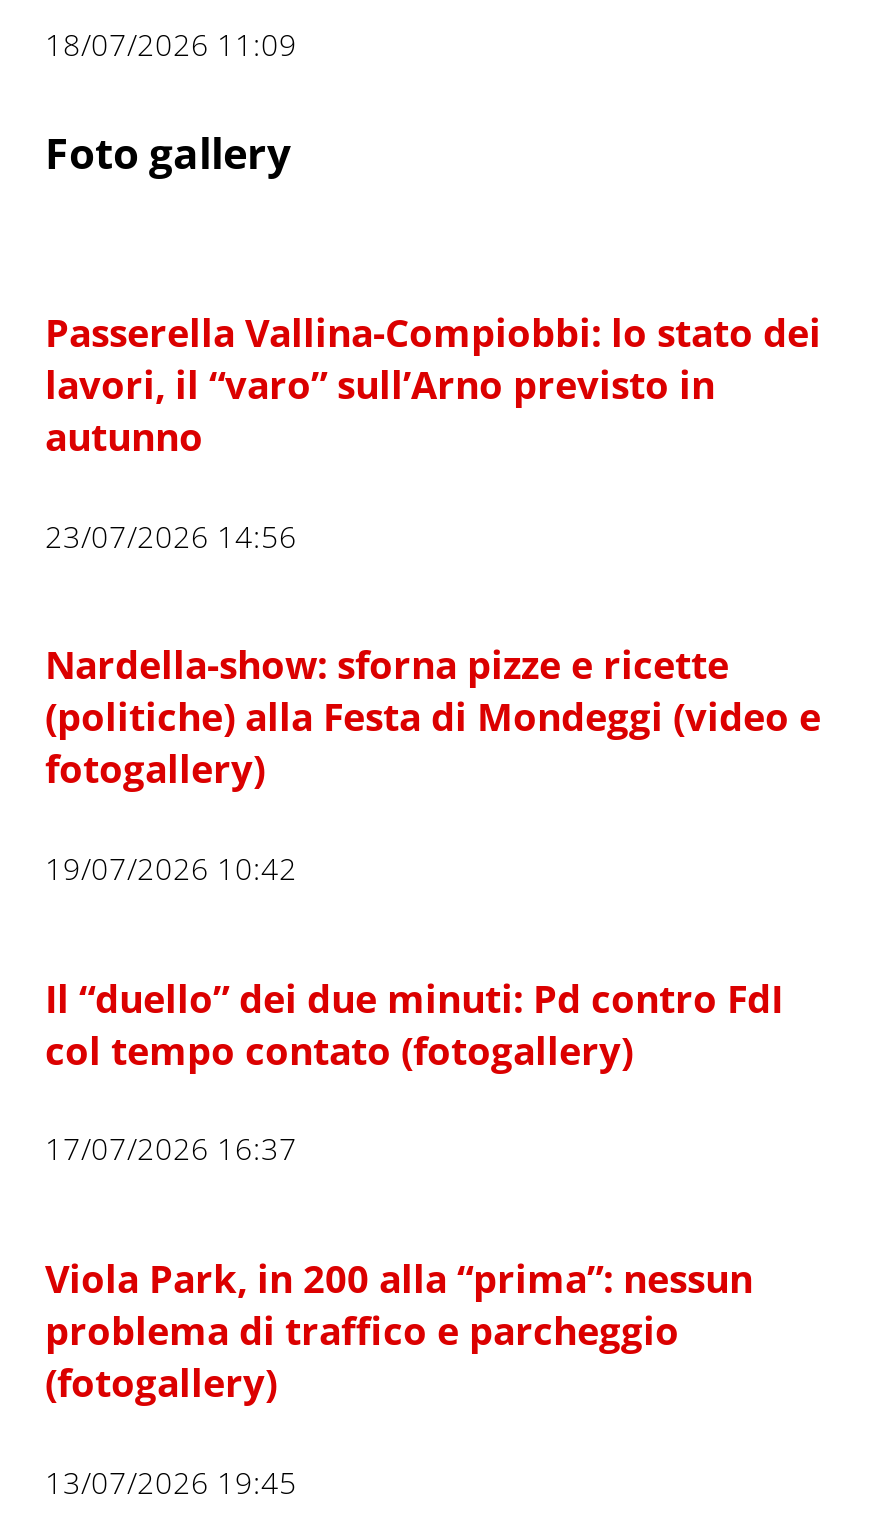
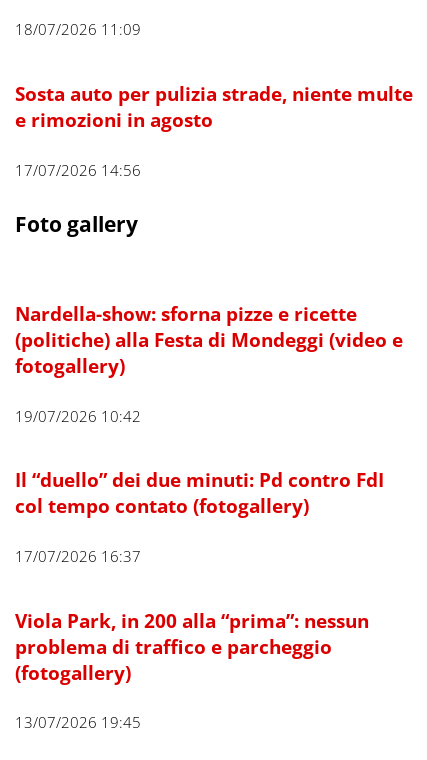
+ Sosta auto per pulizia strade, niente multe
+ e rimozioni in agosto
+ 17/07/2026 14:56

moved down: Foto gallery

- Passerella Vallina-Compiobbi: lo stato dei
- lavori, il “varo” sull’Arno previsto in
- autunno
- 23/07/2026 14:56
